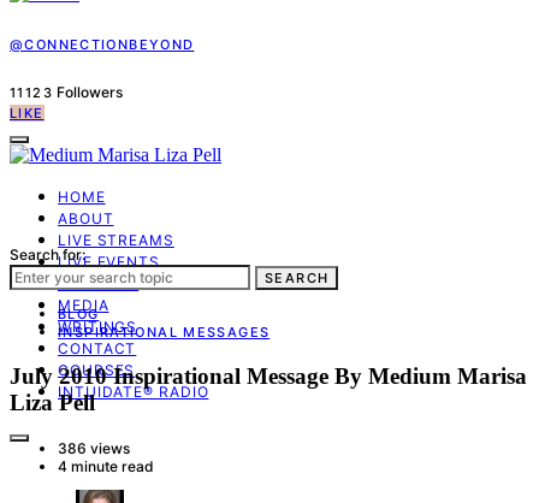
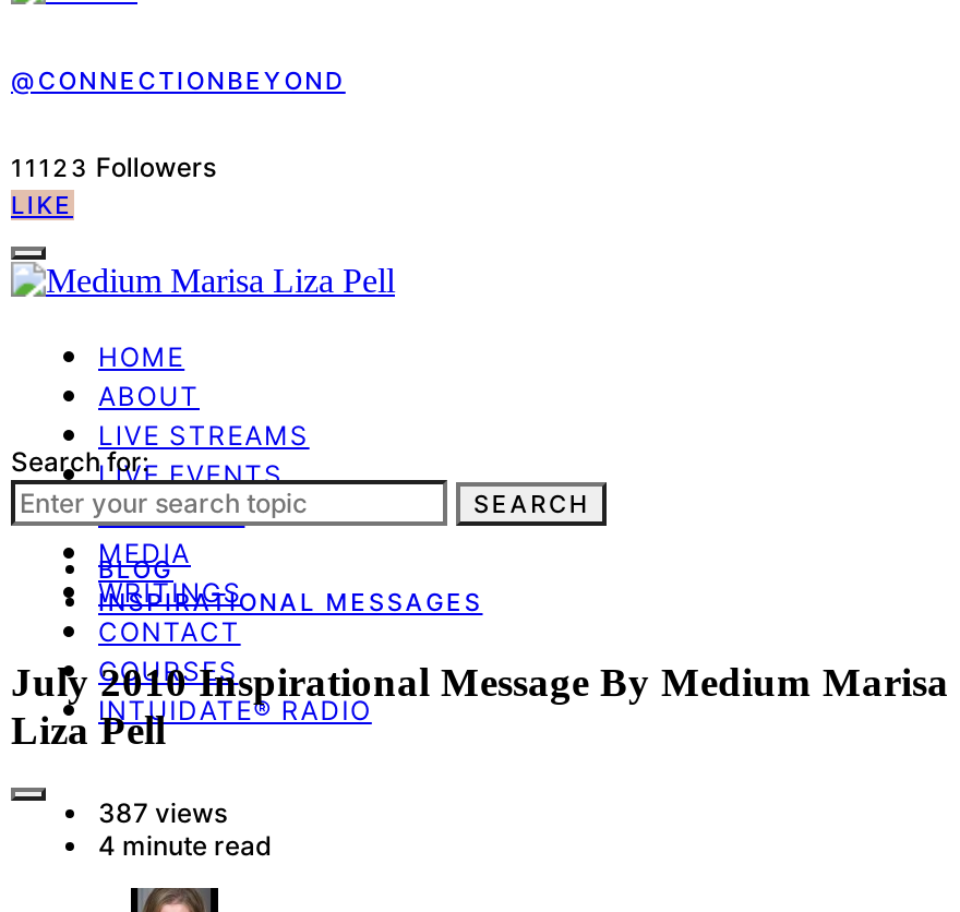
- 386 views
+ 387 views
